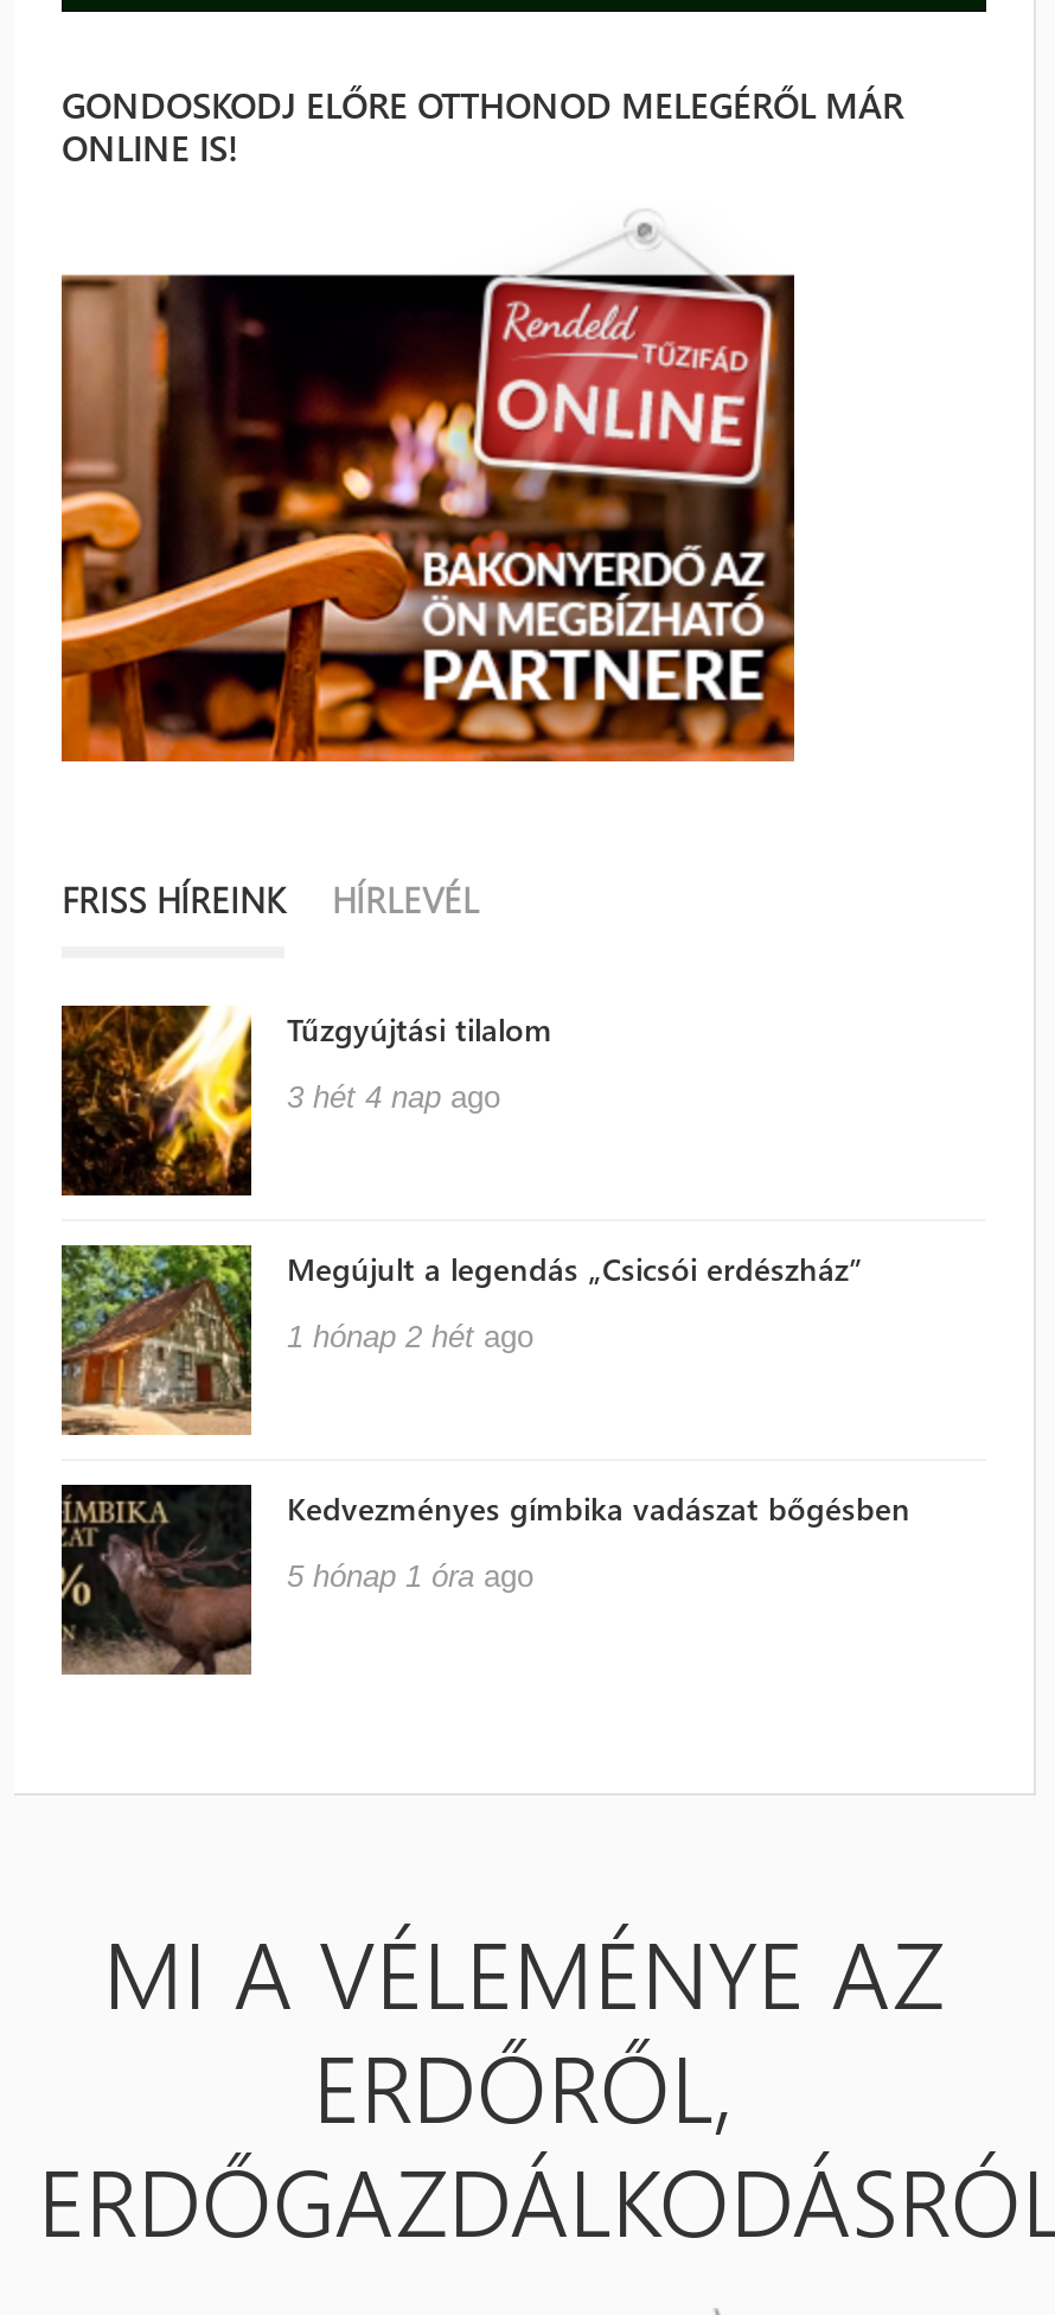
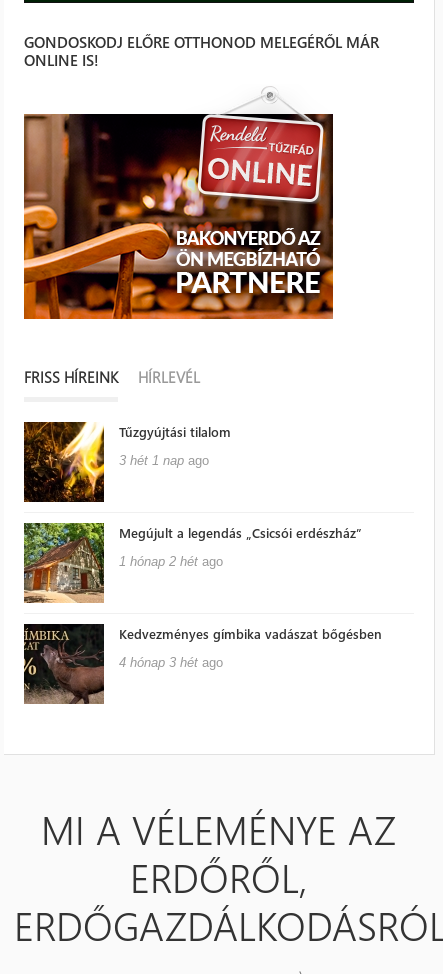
- 3 hét 4 nap ago
+ 3 hét 1 nap ago

- 5 hónap 1 óra ago
+ 4 hónap 3 hét ago
